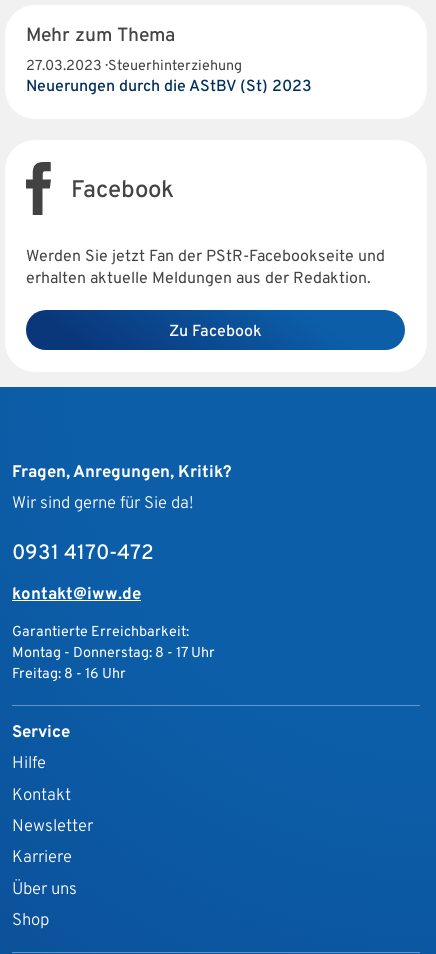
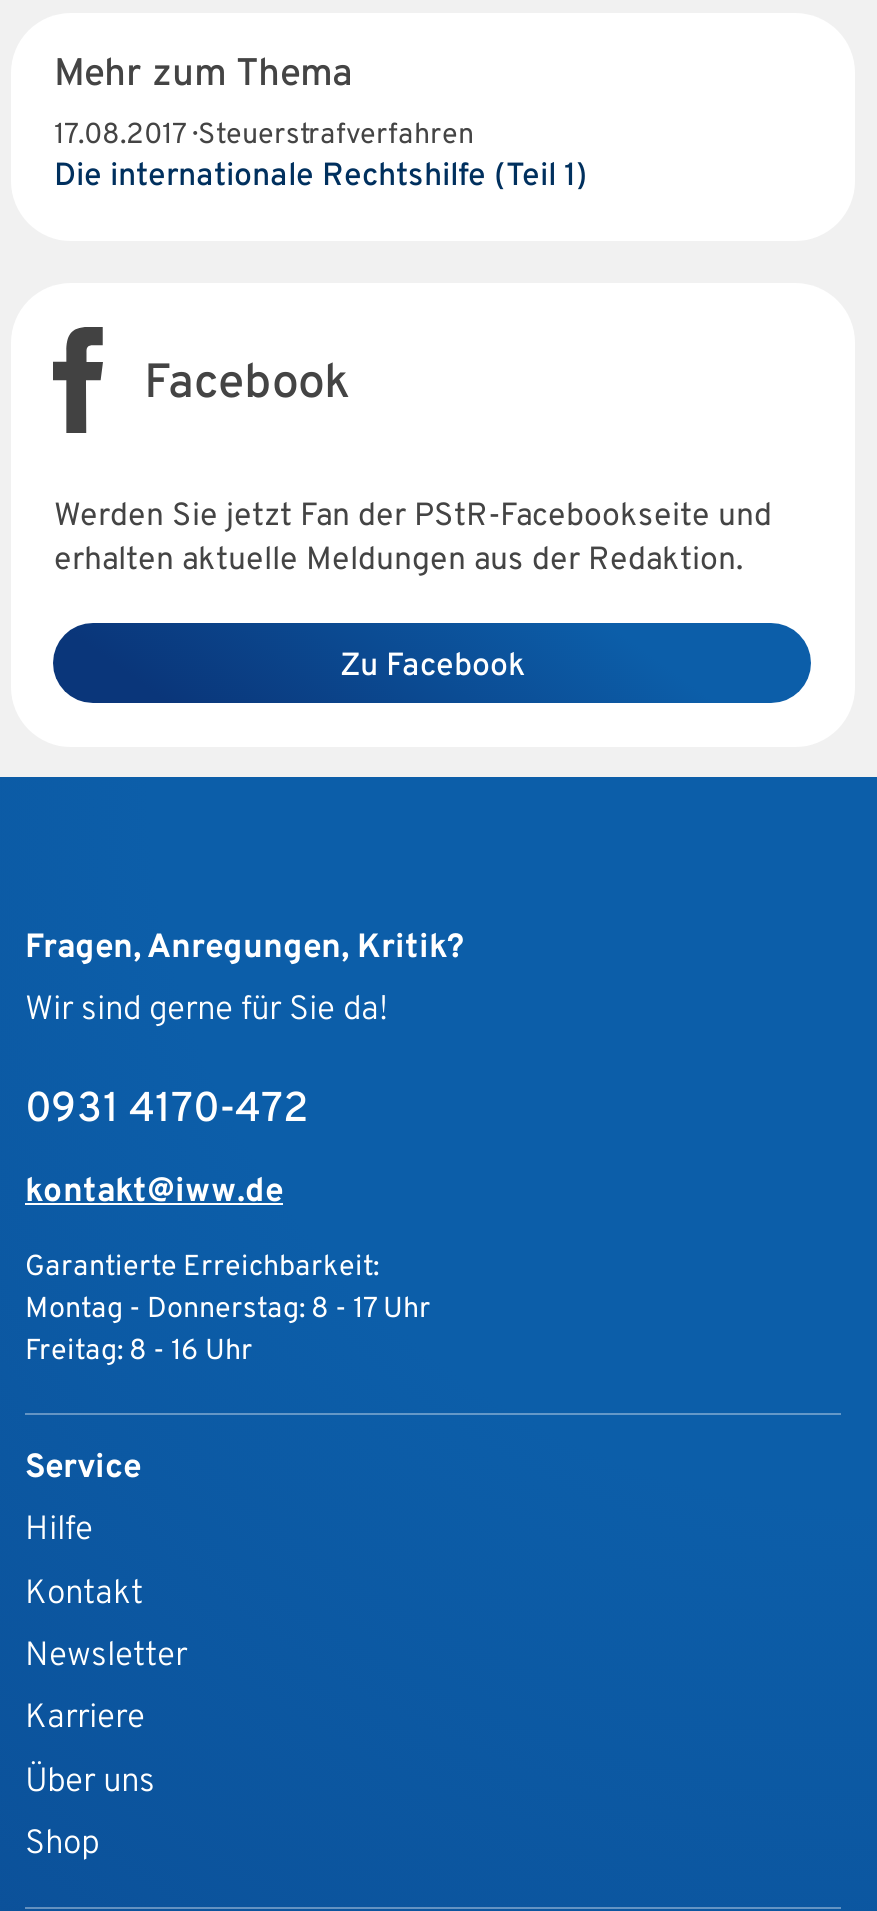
- 27.03.2023 · Steuerhinterziehung
- Neuerungen durch die AStBV (St) 2023
+ 17.08.2017 · Steuerstrafverfahren
+ Die internationale Rechtshilfe (Teil 1)
